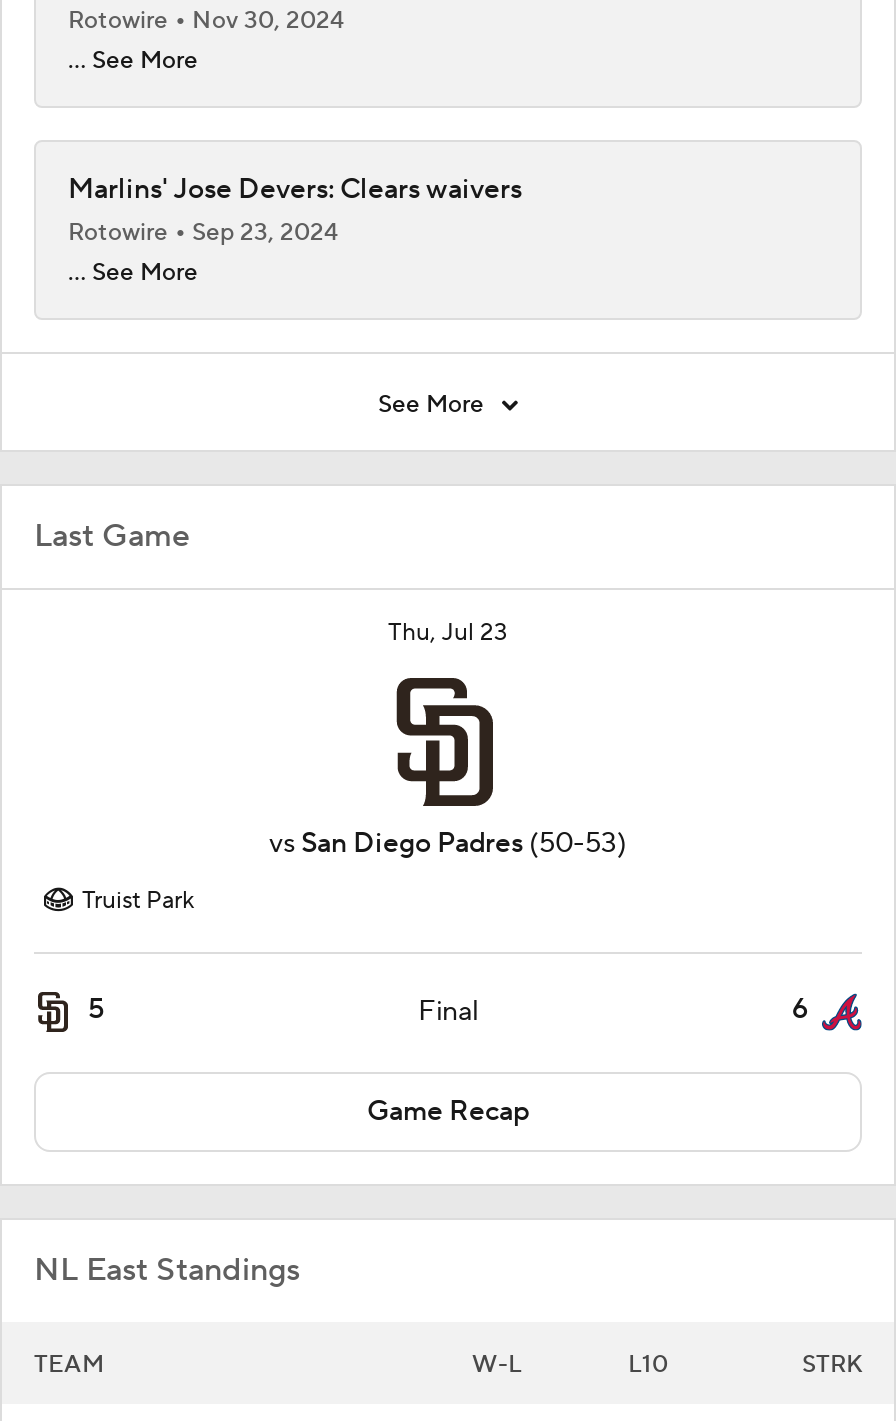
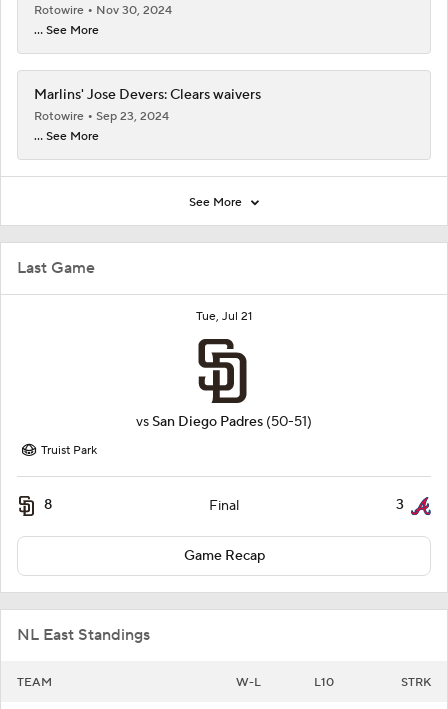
- Thu, Jul 23
+ Tue, Jul 21

- vs San Diego Padres (50-53)
+ vs San Diego Padres (50-51)

- 5
+ 8

- 6
+ 3
